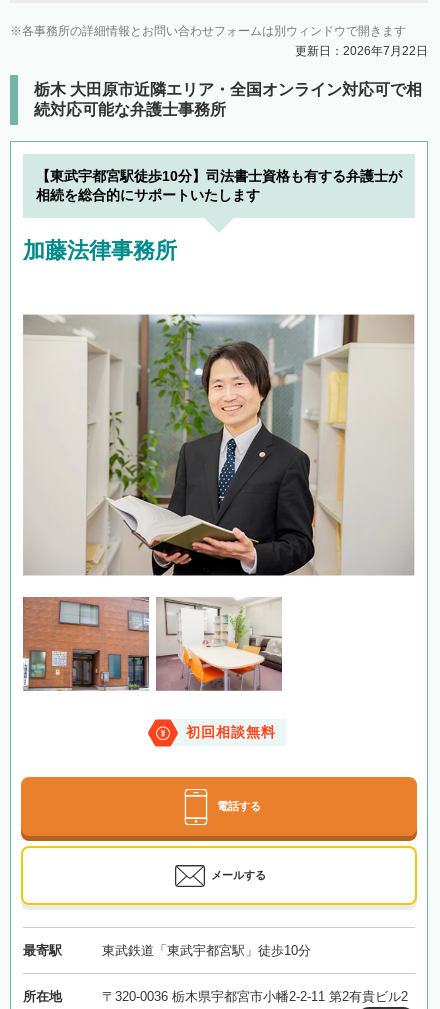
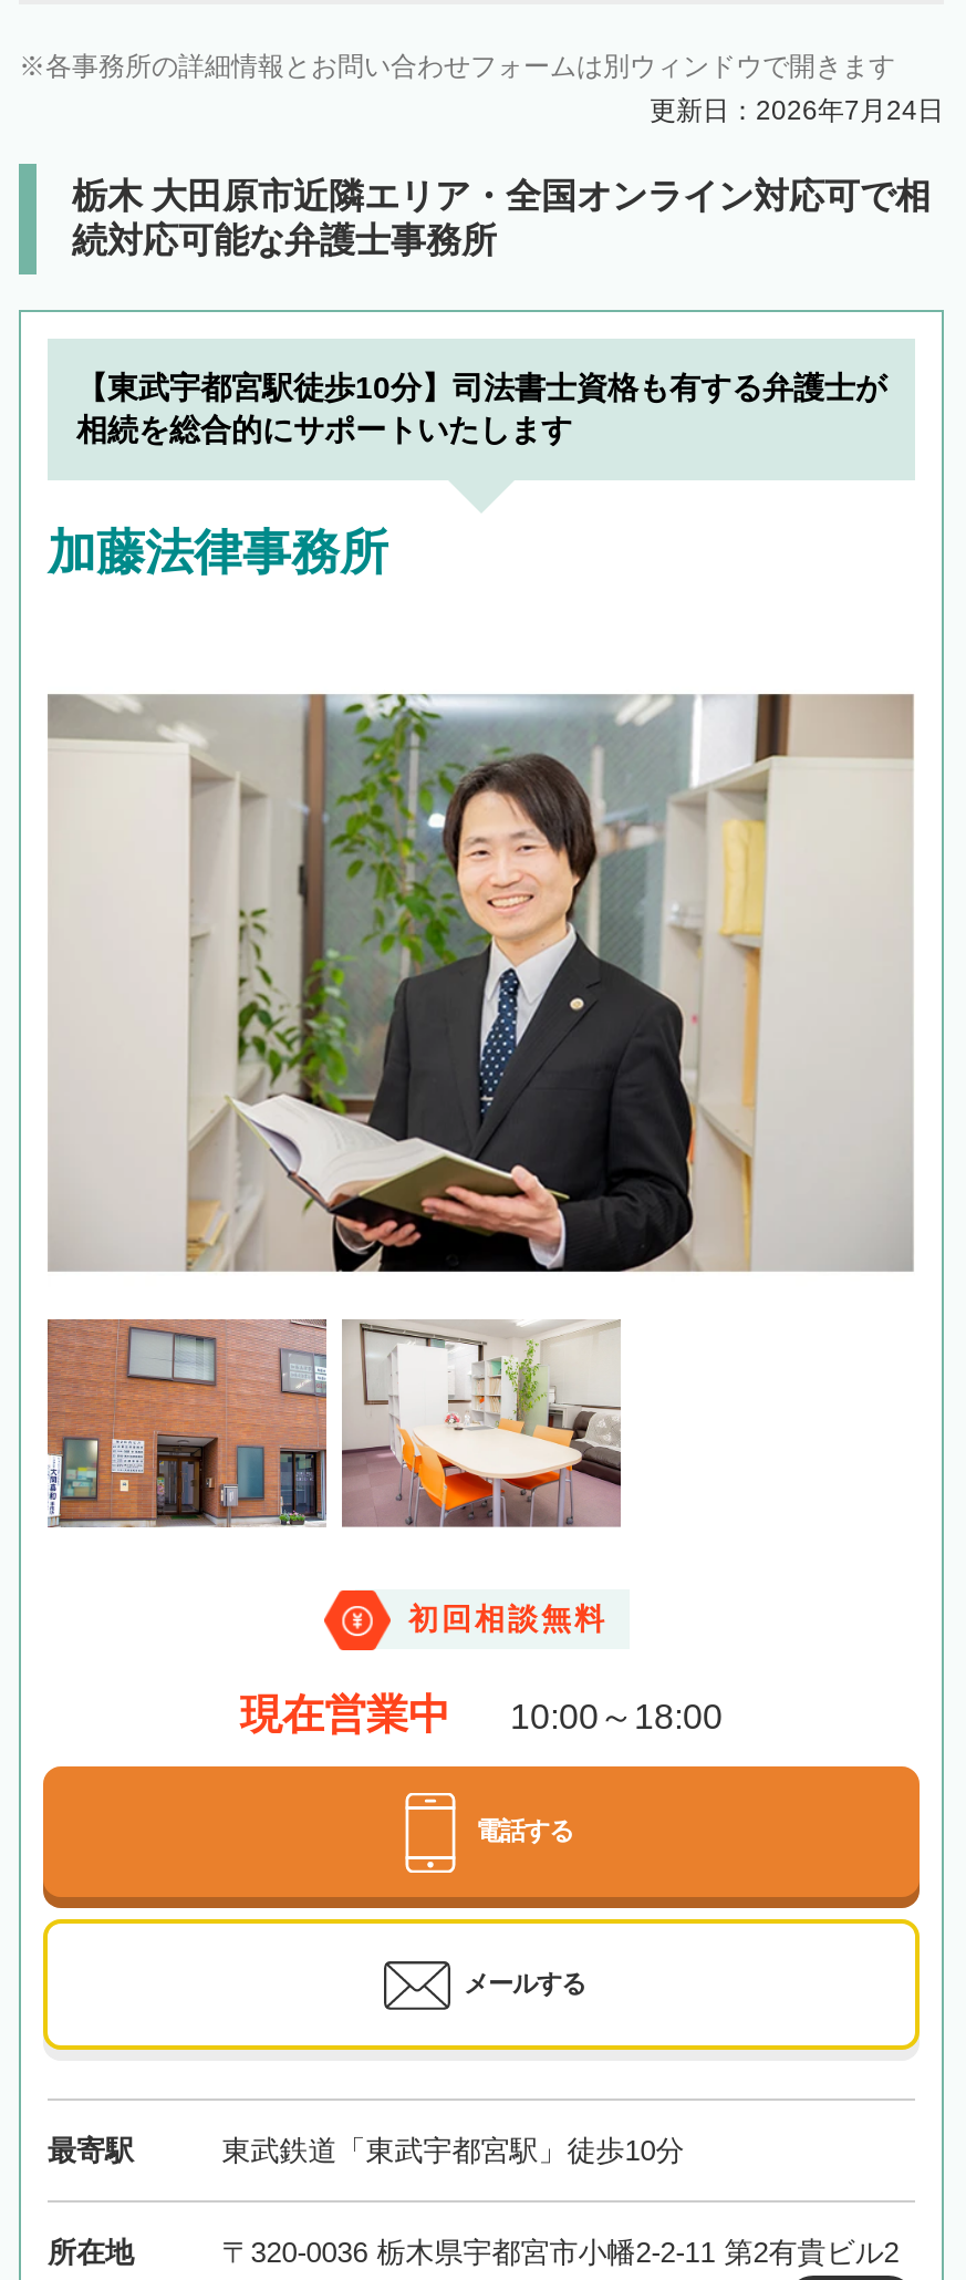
- 更新日：2026年7月22日
+ 更新日：2026年7月24日

+ 現在営業中
+ 10:00～18:00
